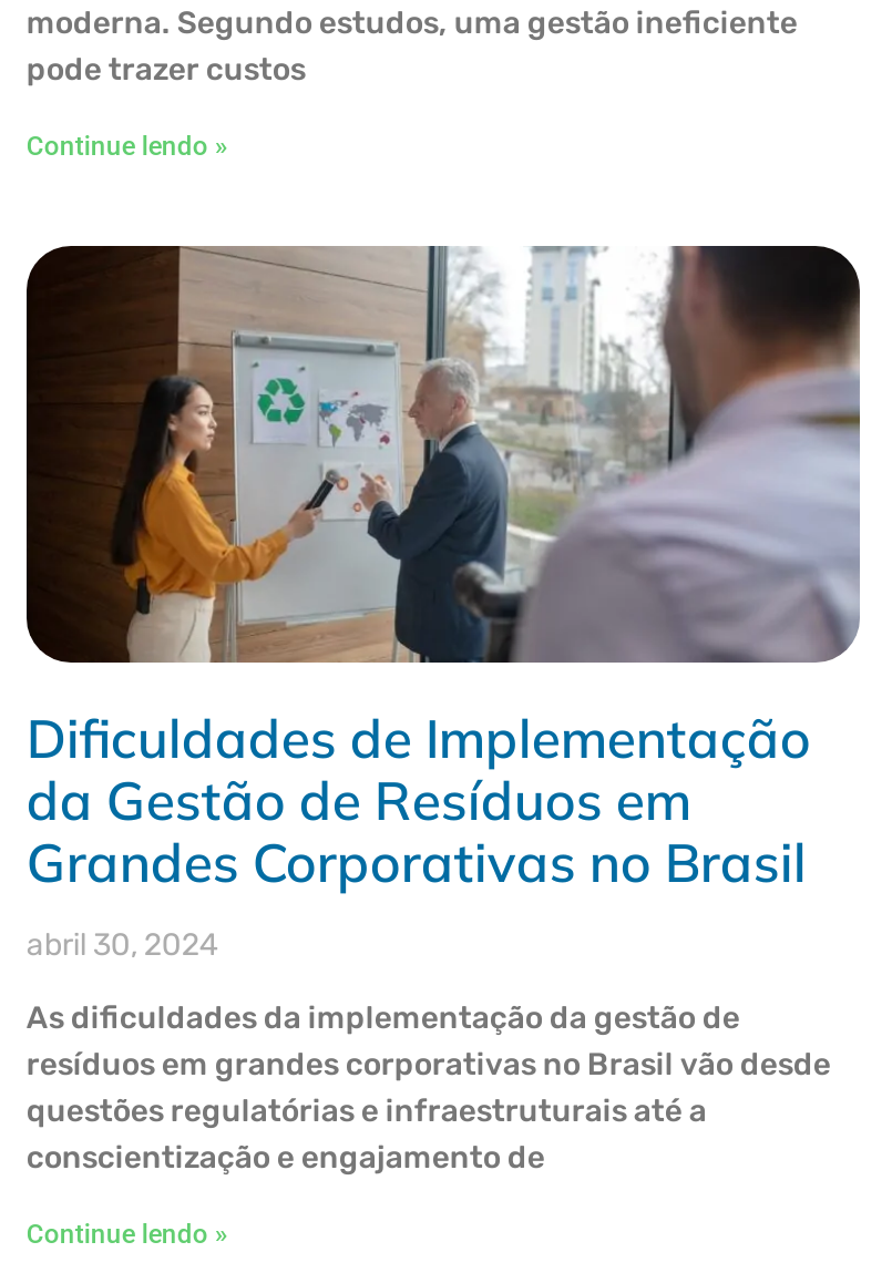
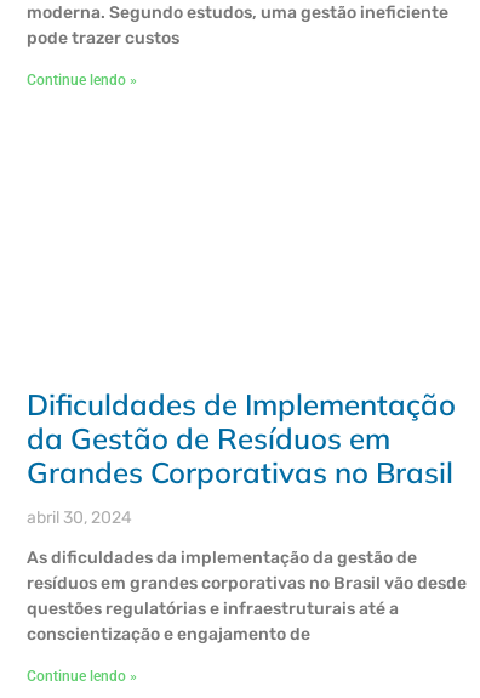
- [image]
